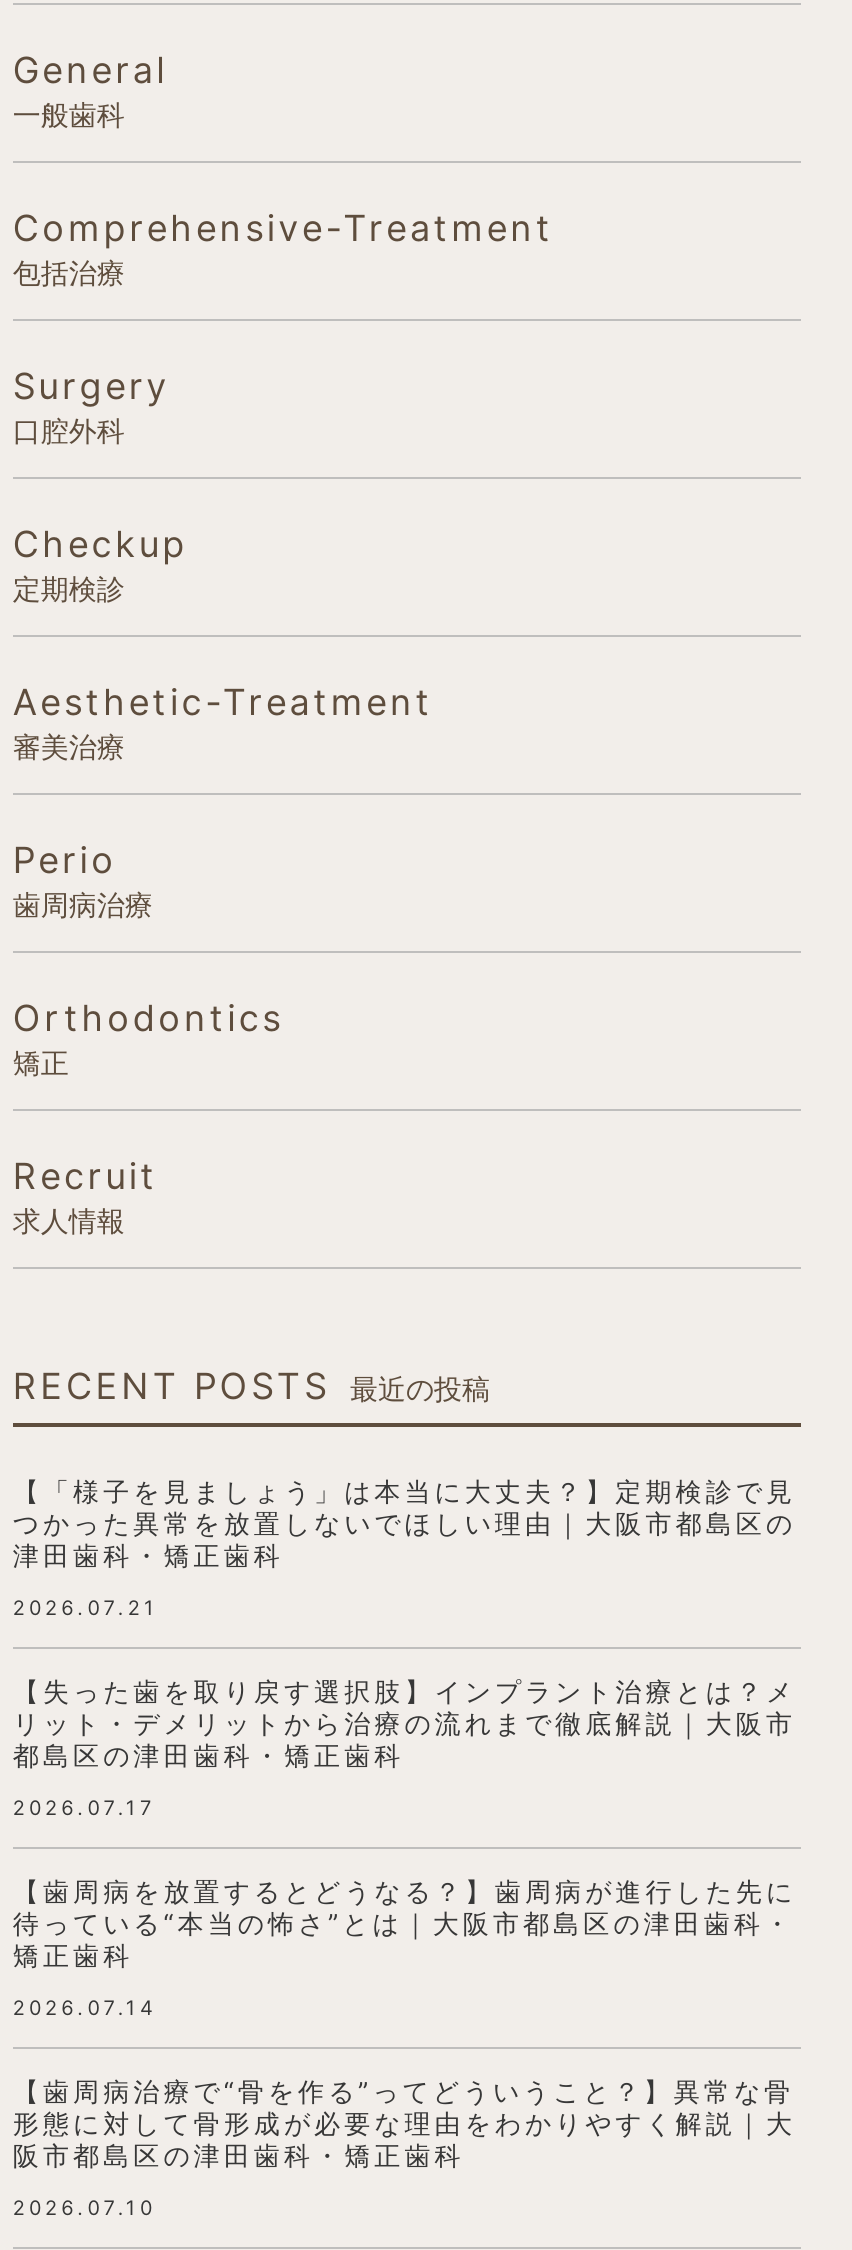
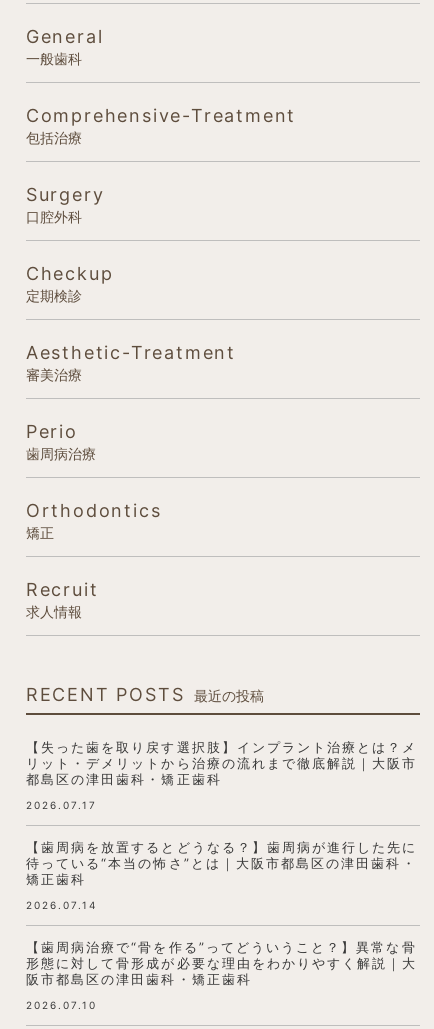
- 【「様子を見ましょう」は本当に大丈夫？】定期検診で見
- つかった異常を放置しないでほしい理由｜大阪市都島区の
- 津田歯科・矯正歯科
- 2026.07.21
